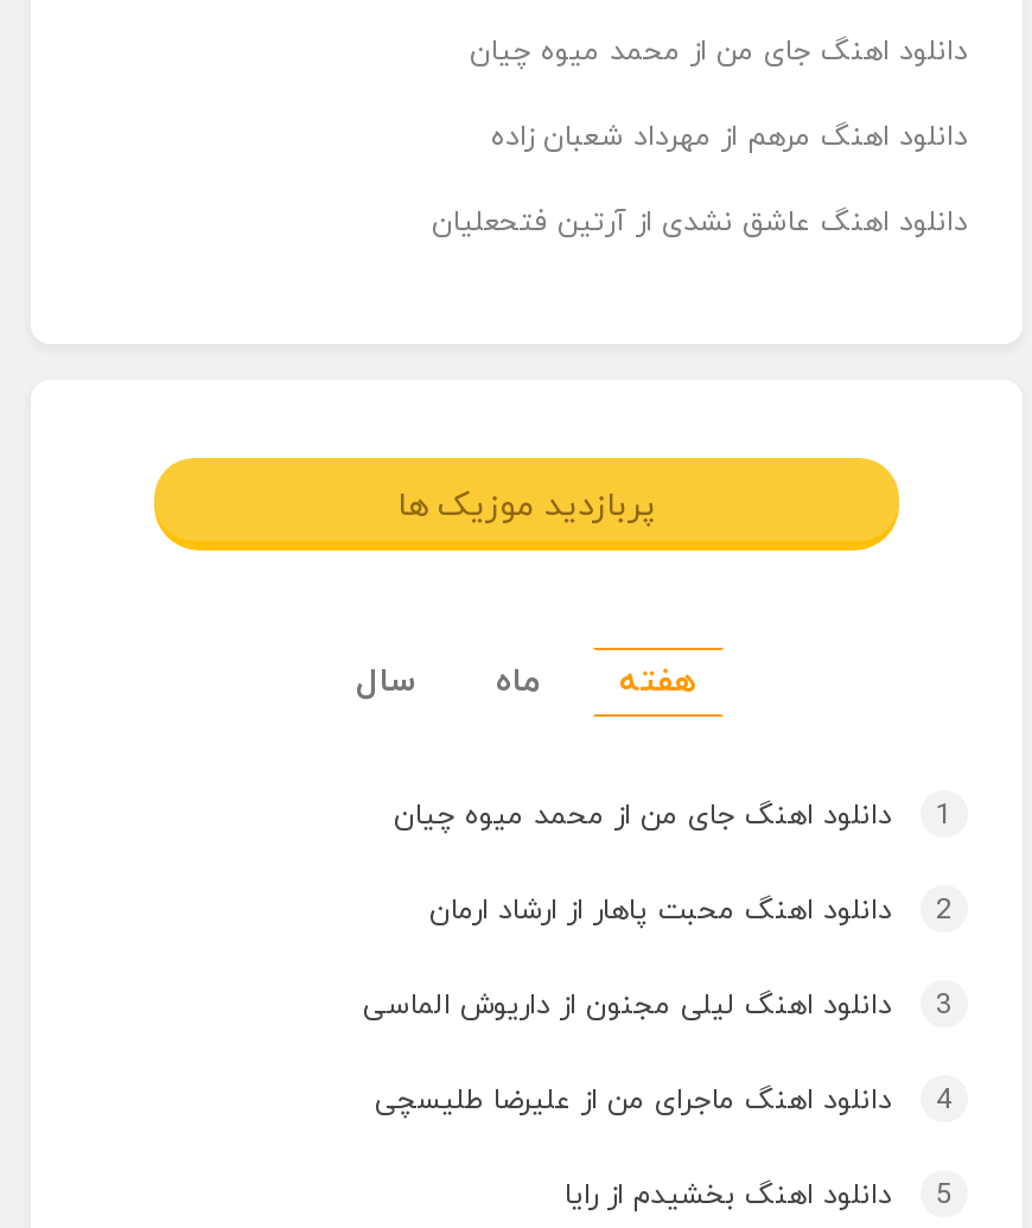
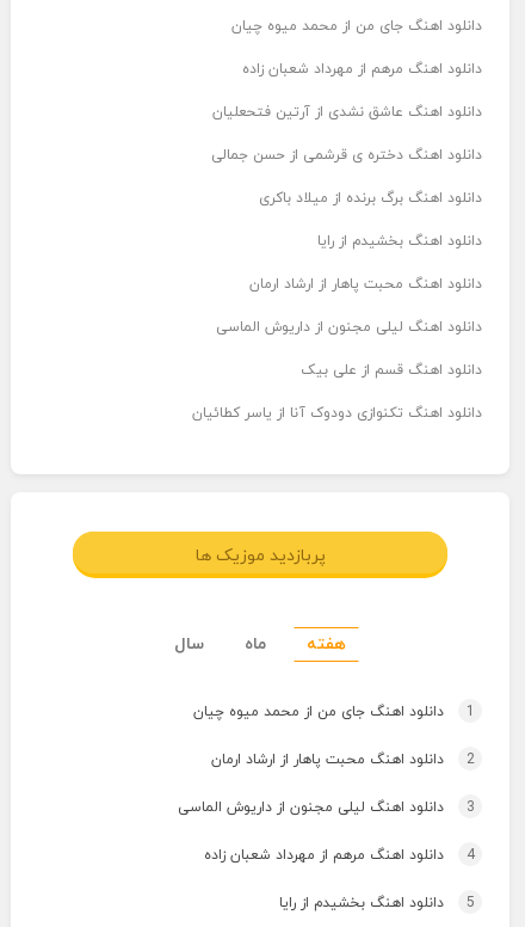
+ دانلود اهنگ دختره ی قرشمی از حسن جمالی
+ دانلود اهنگ برگ برنده از میلاد باکری
+ دانلود اهنگ بخشیدم از رایا
+ دانلود اهنگ محبت پاهار از ارشاد ارمان
+ دانلود اهنگ لیلی مجنون از داریوش الماسی
+ دانلود اهنگ قسم از علی بیک
+ دانلود اهنگ تکنوازی دودوک آنا از یاسر کطائیان

- دانلود اهنگ ماجرای من از علیرضا طلیسچی
+ دانلود اهنگ مرهم از مهرداد شعبان زاده
